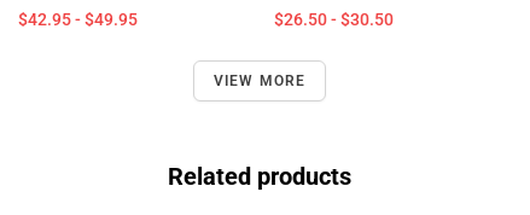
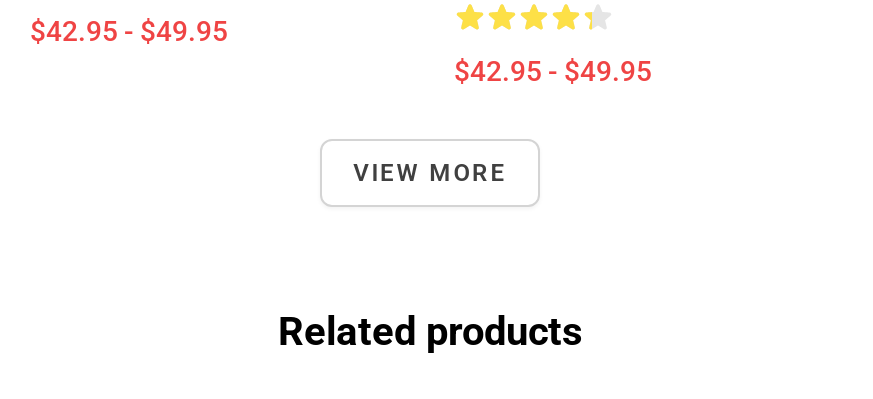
- $26.50 - $30.50
+ $42.95 - $49.95
